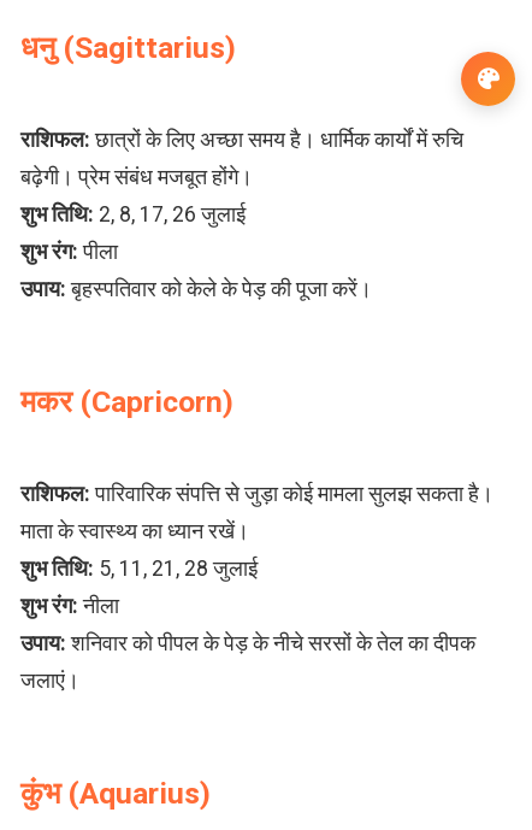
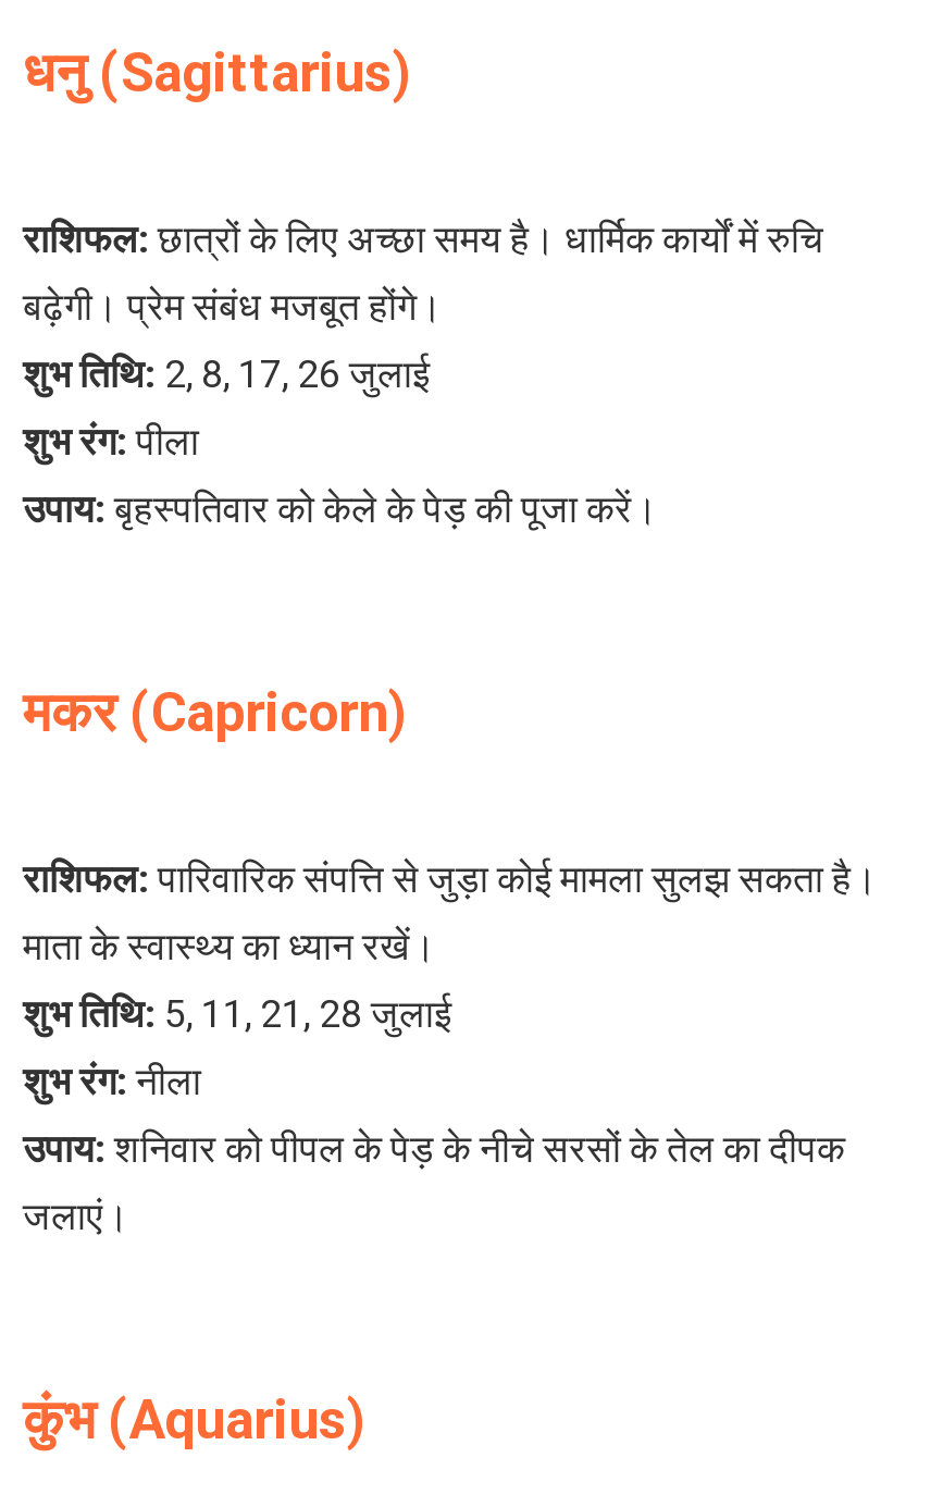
- [image]
